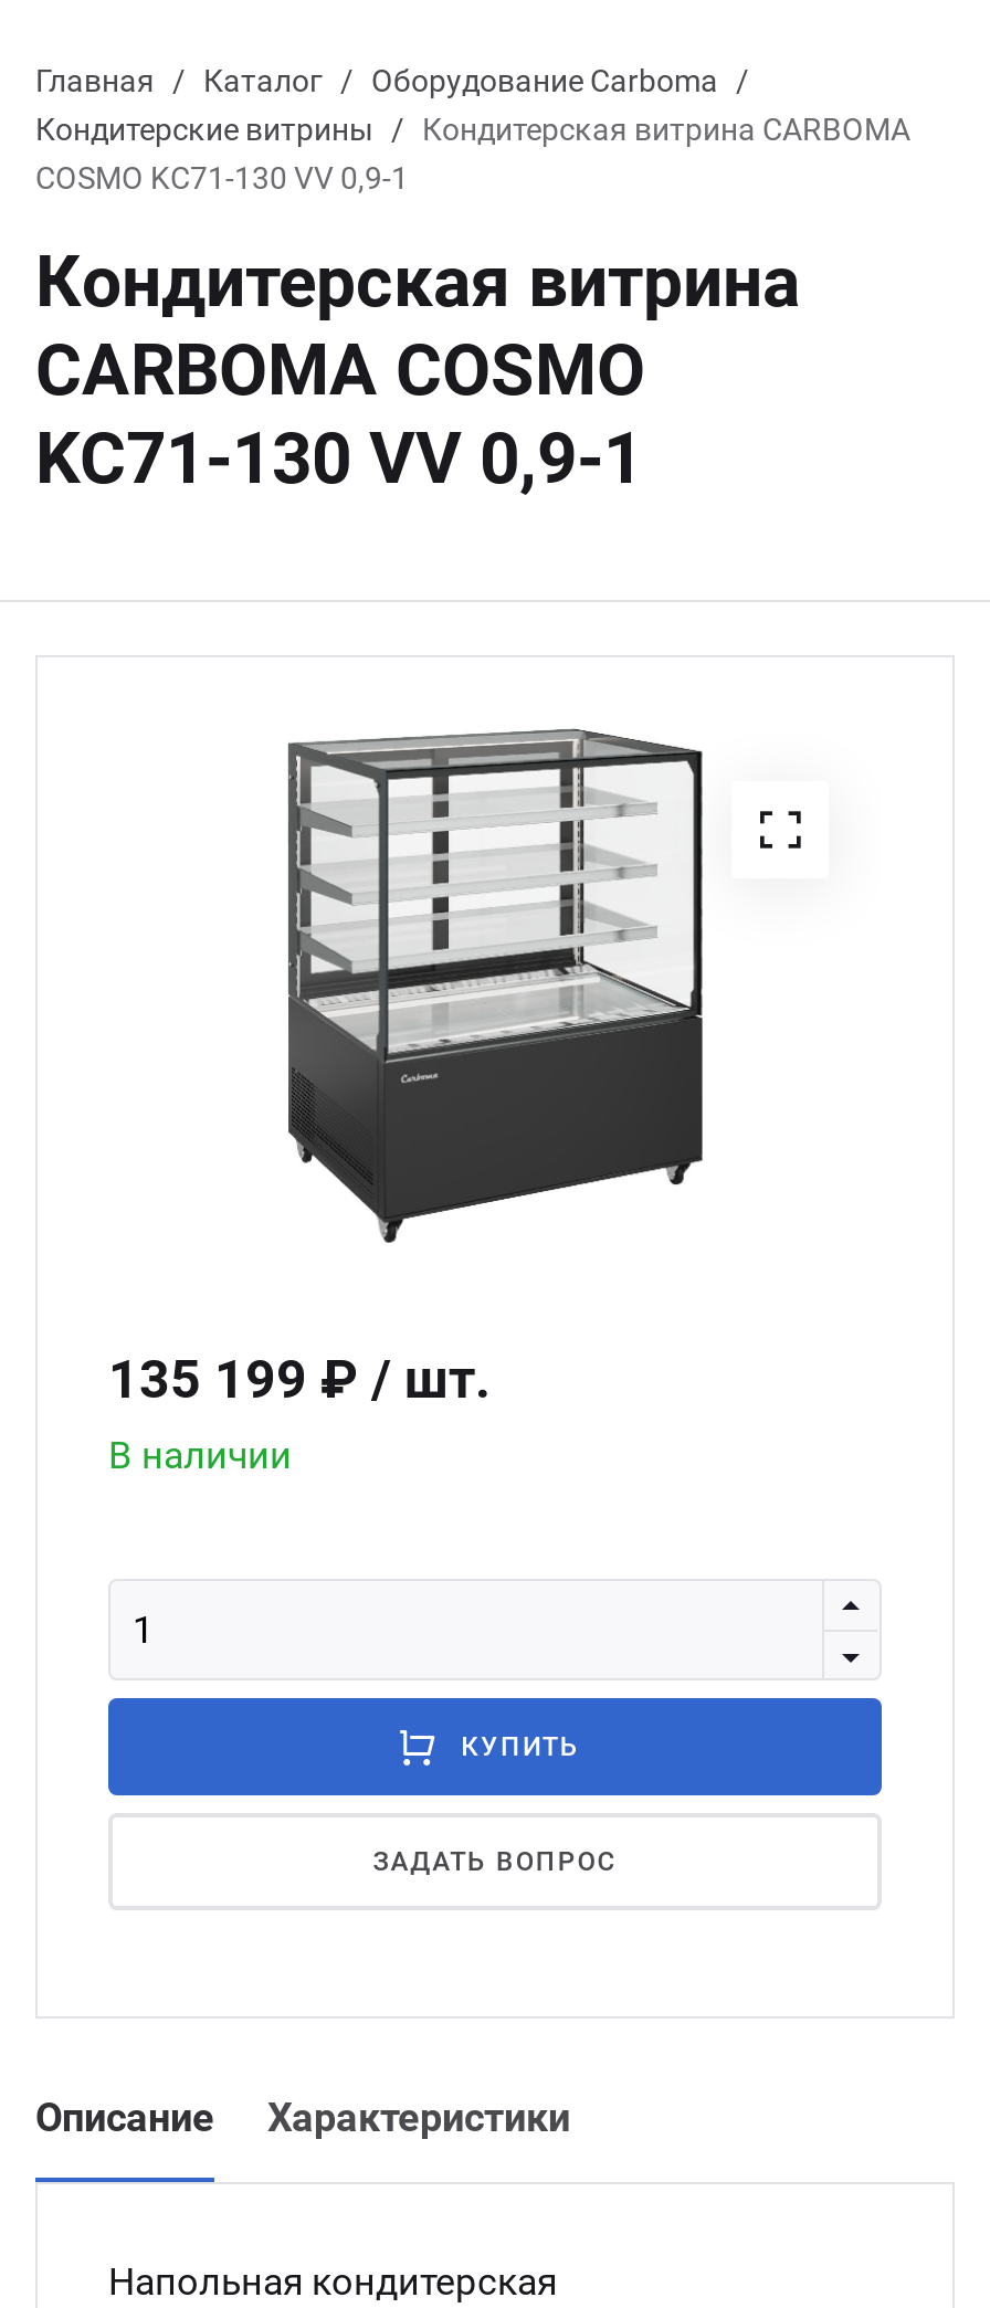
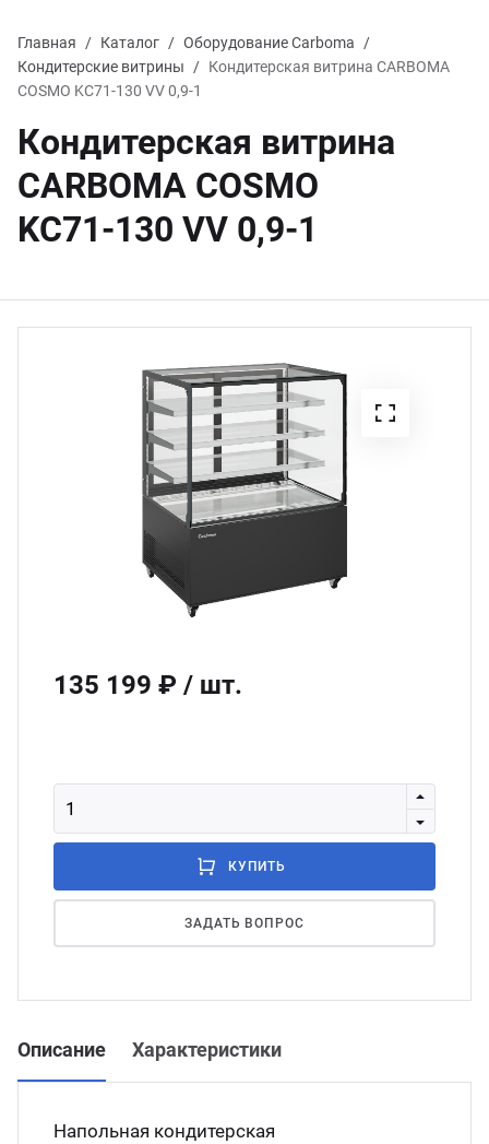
- В наличии
